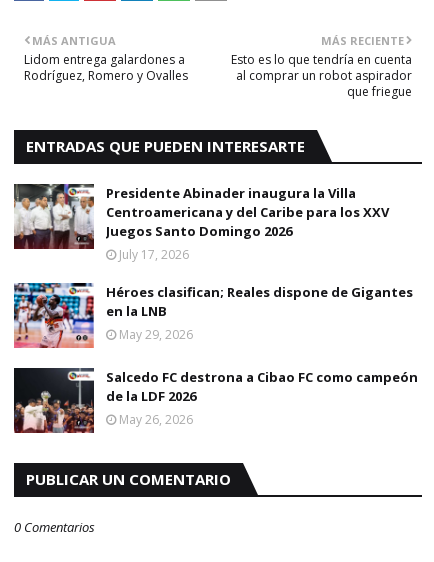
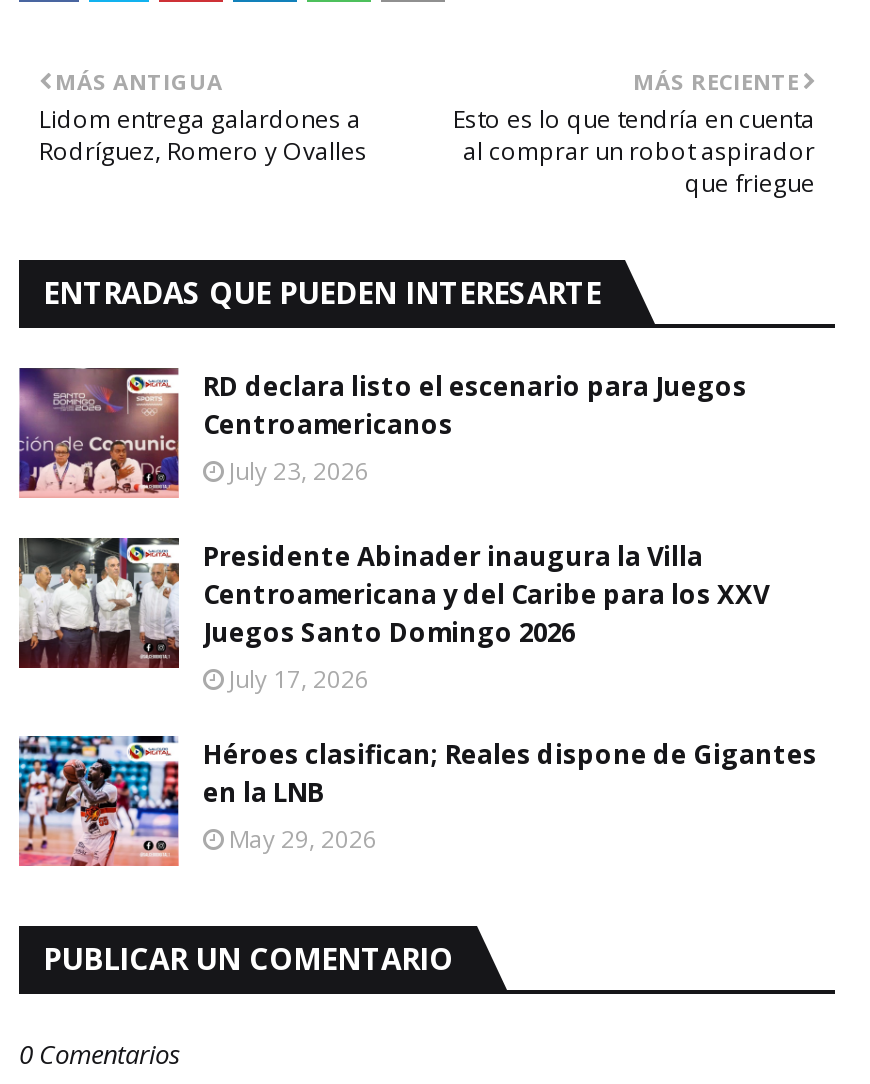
+ [image]
+ RD declara listo el escenario para Juegos
+ Centroamericanos
+ July 23, 2026

moved down: [image] | Presidente Abinader inaugura la Villa | Centroamericana y del Caribe para los XXV | Juegos Santo Domingo 2026 | July 17, 2026 | Héroes clasifican; Reales dispone de Gigantes | en la LNB | May 29, 2026

- [image]
- Salcedo FC destrona a Cibao FC como campeón
- de la LDF 2026
- May 26, 2026
